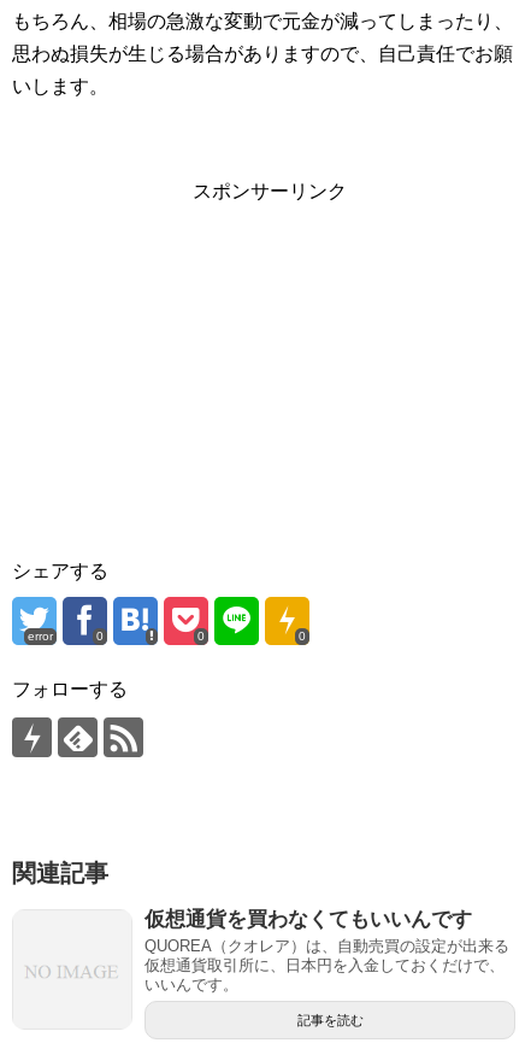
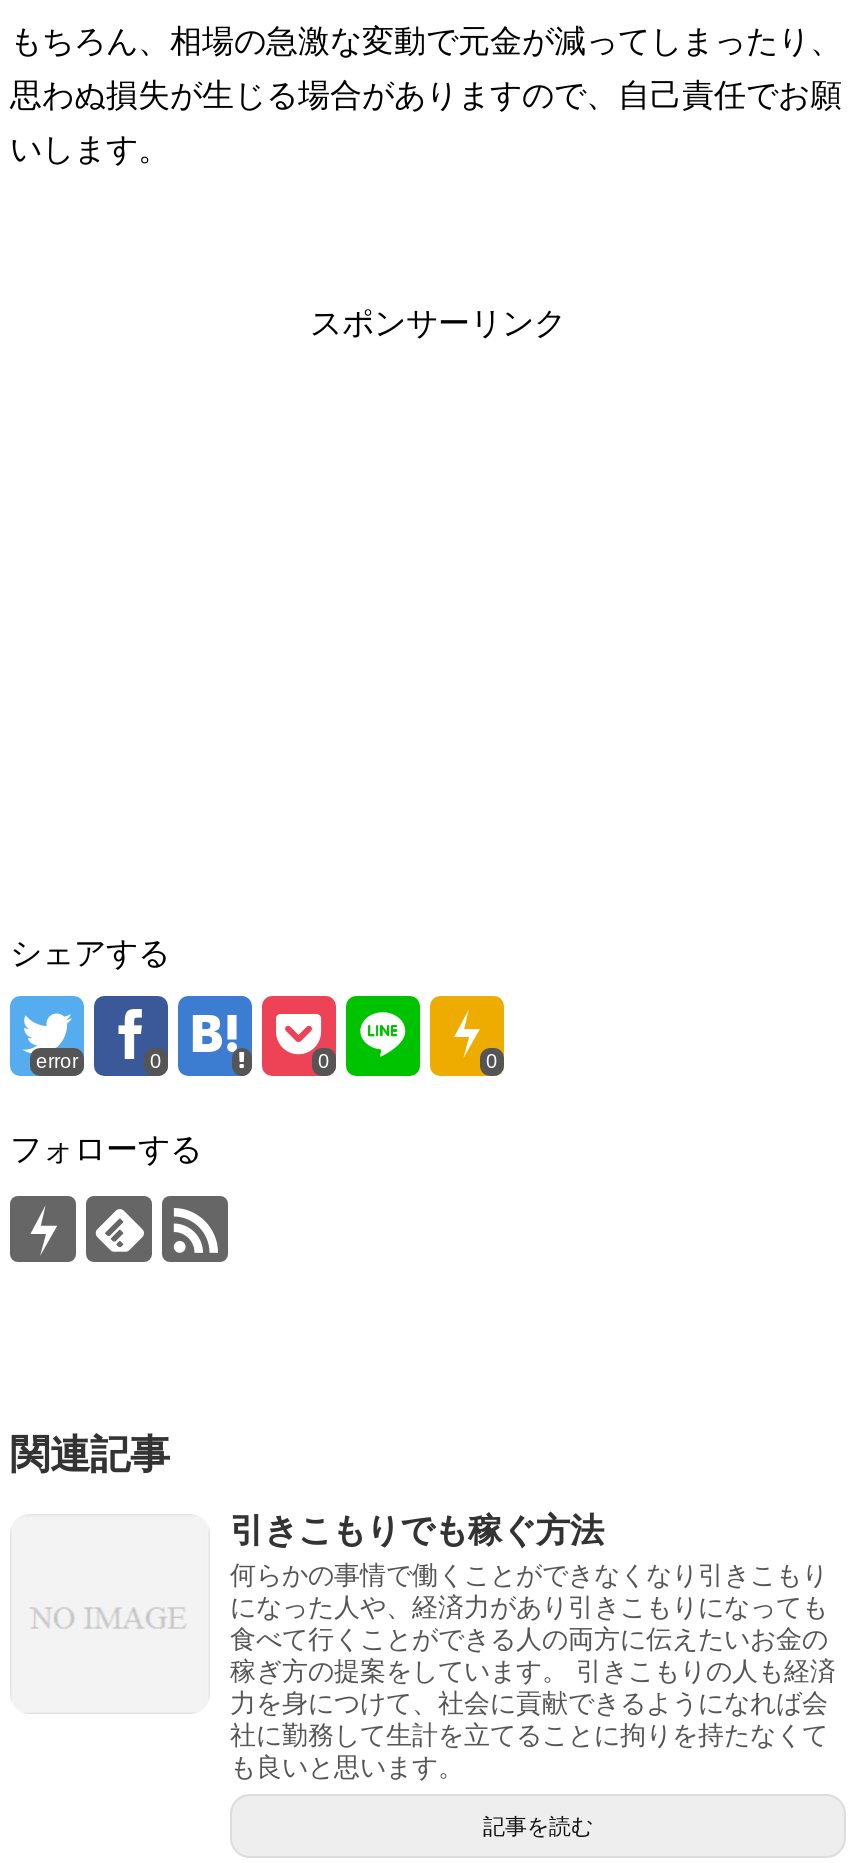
- 仮想通貨を買わなくてもいいんです
- QUOREA（クオレア）は、自動売買の設定が出来る
- 仮想通貨取引所に、日本円を入金しておくだけで、
- いいんです。
+ 引きこもりでも稼ぐ方法
+ 何らかの事情で働くことができなくなり引きこもり
+ になった人や、経済力があり引きこもりになっても
+ 食べて行くことができる人の両方に伝えたいお金の
+ 稼ぎ方の提案をしています。 引きこもりの人も経済
+ 力を身につけて、社会に貢献できるようになれば会
+ 社に勤務して生計を立てることに拘りを持たなくて
+ も良いと思います。
